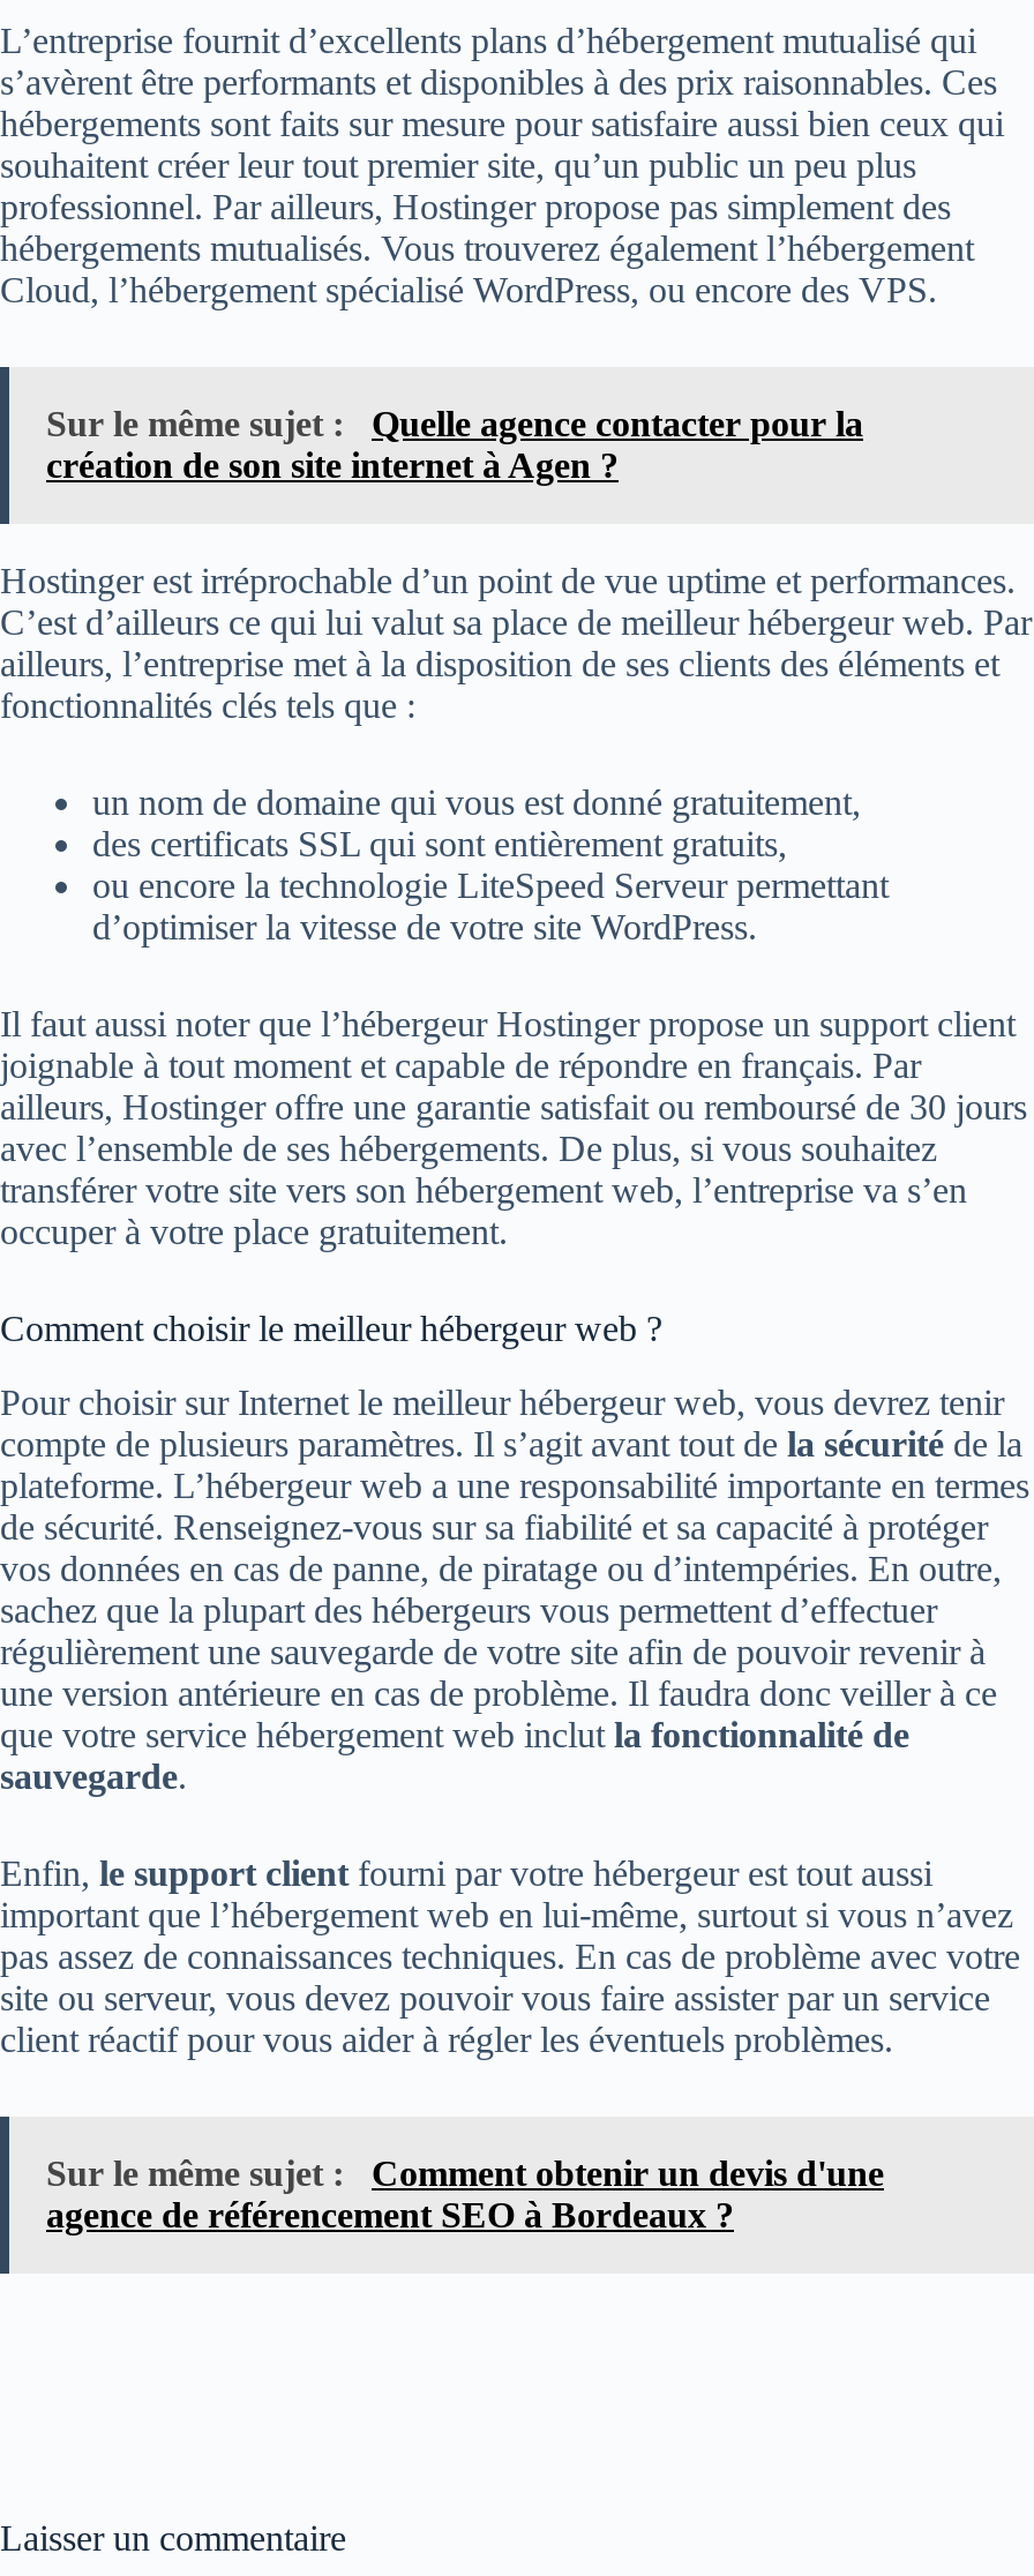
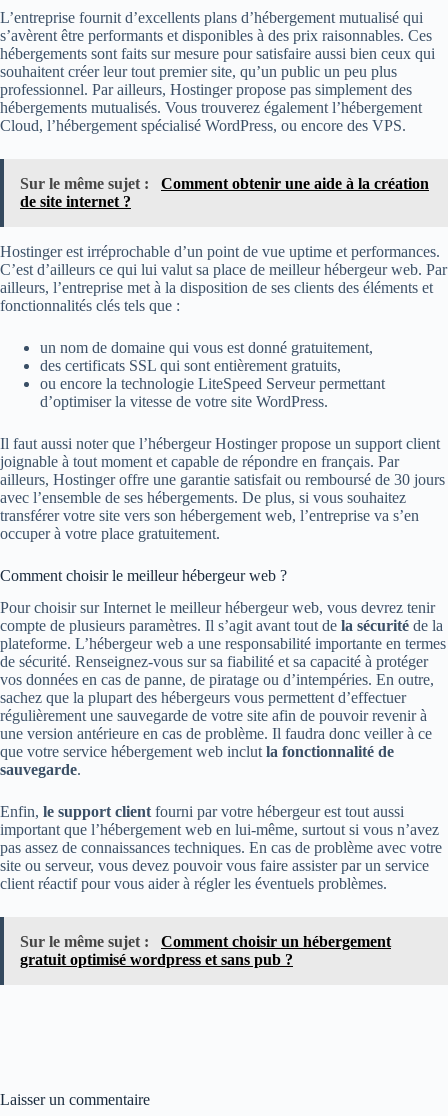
- Sur le même sujet : Quelle agence contacter pour la
- création de son site internet à Agen ?
+ Sur le même sujet : Comment obtenir une aide à la création
+ de site internet ?

- Sur le même sujet : Comment obtenir un devis d'une
- agence de référencement SEO à Bordeaux ?
+ Sur le même sujet : Comment choisir un hébergement
+ gratuit optimisé wordpress et sans pub ?
